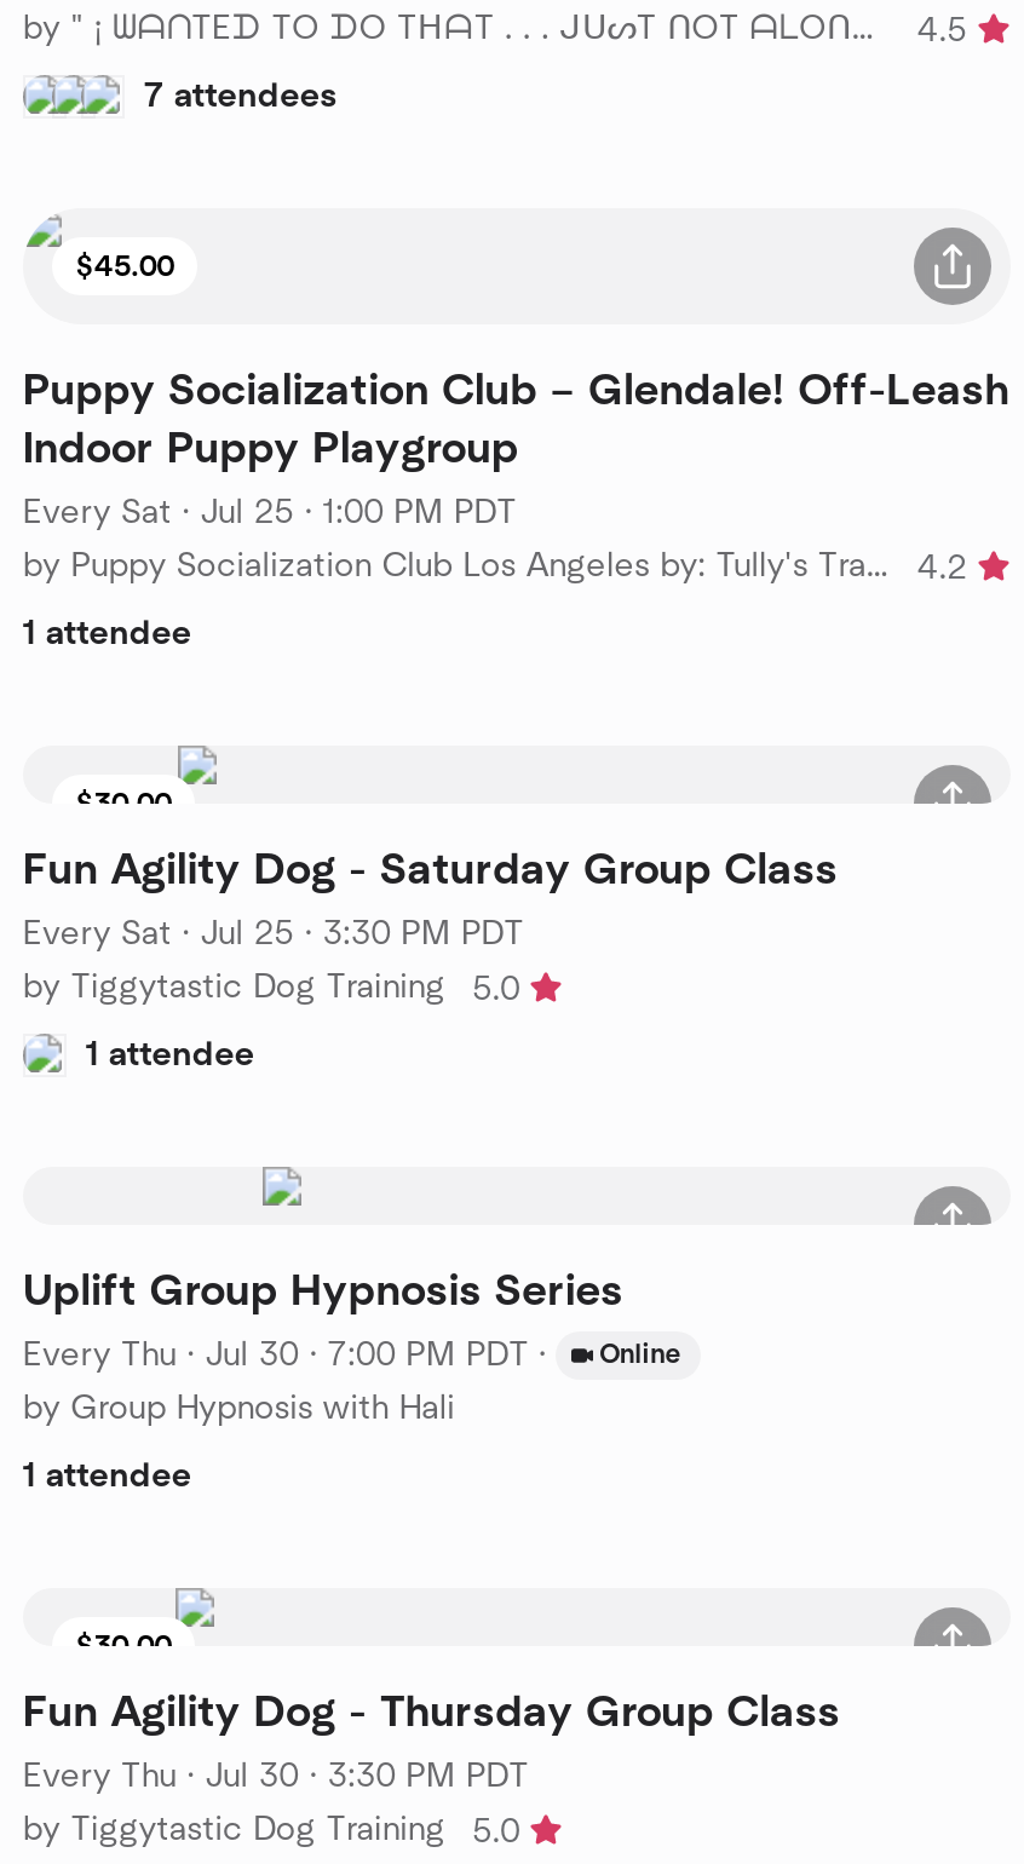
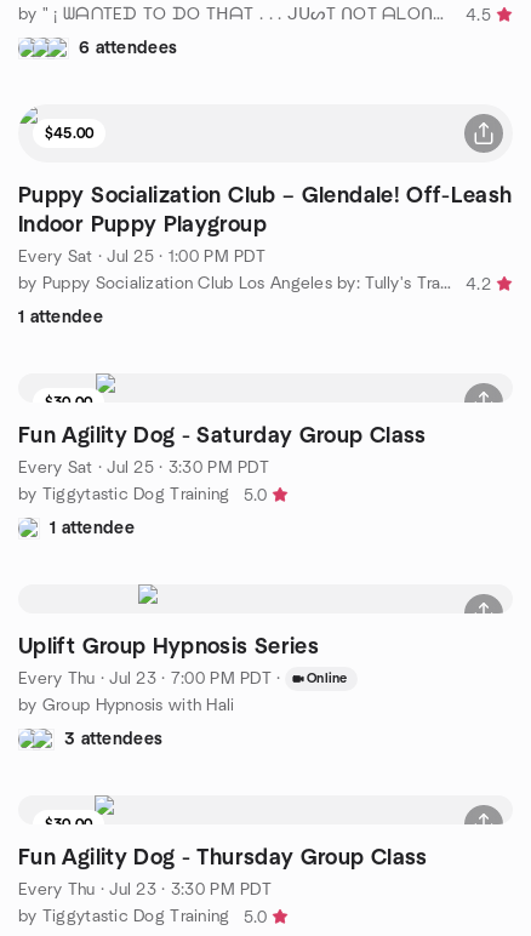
- 7 attendees
+ 6 attendees

- Every Thu · Jul 30 · 7:00 PM PDT ·
+ Every Thu · Jul 23 · 7:00 PM PDT ·

- 1 attendee
+ 3 attendees

- Every Thu · Jul 30 · 3:30 PM PDT
+ Every Thu · Jul 23 · 3:30 PM PDT
